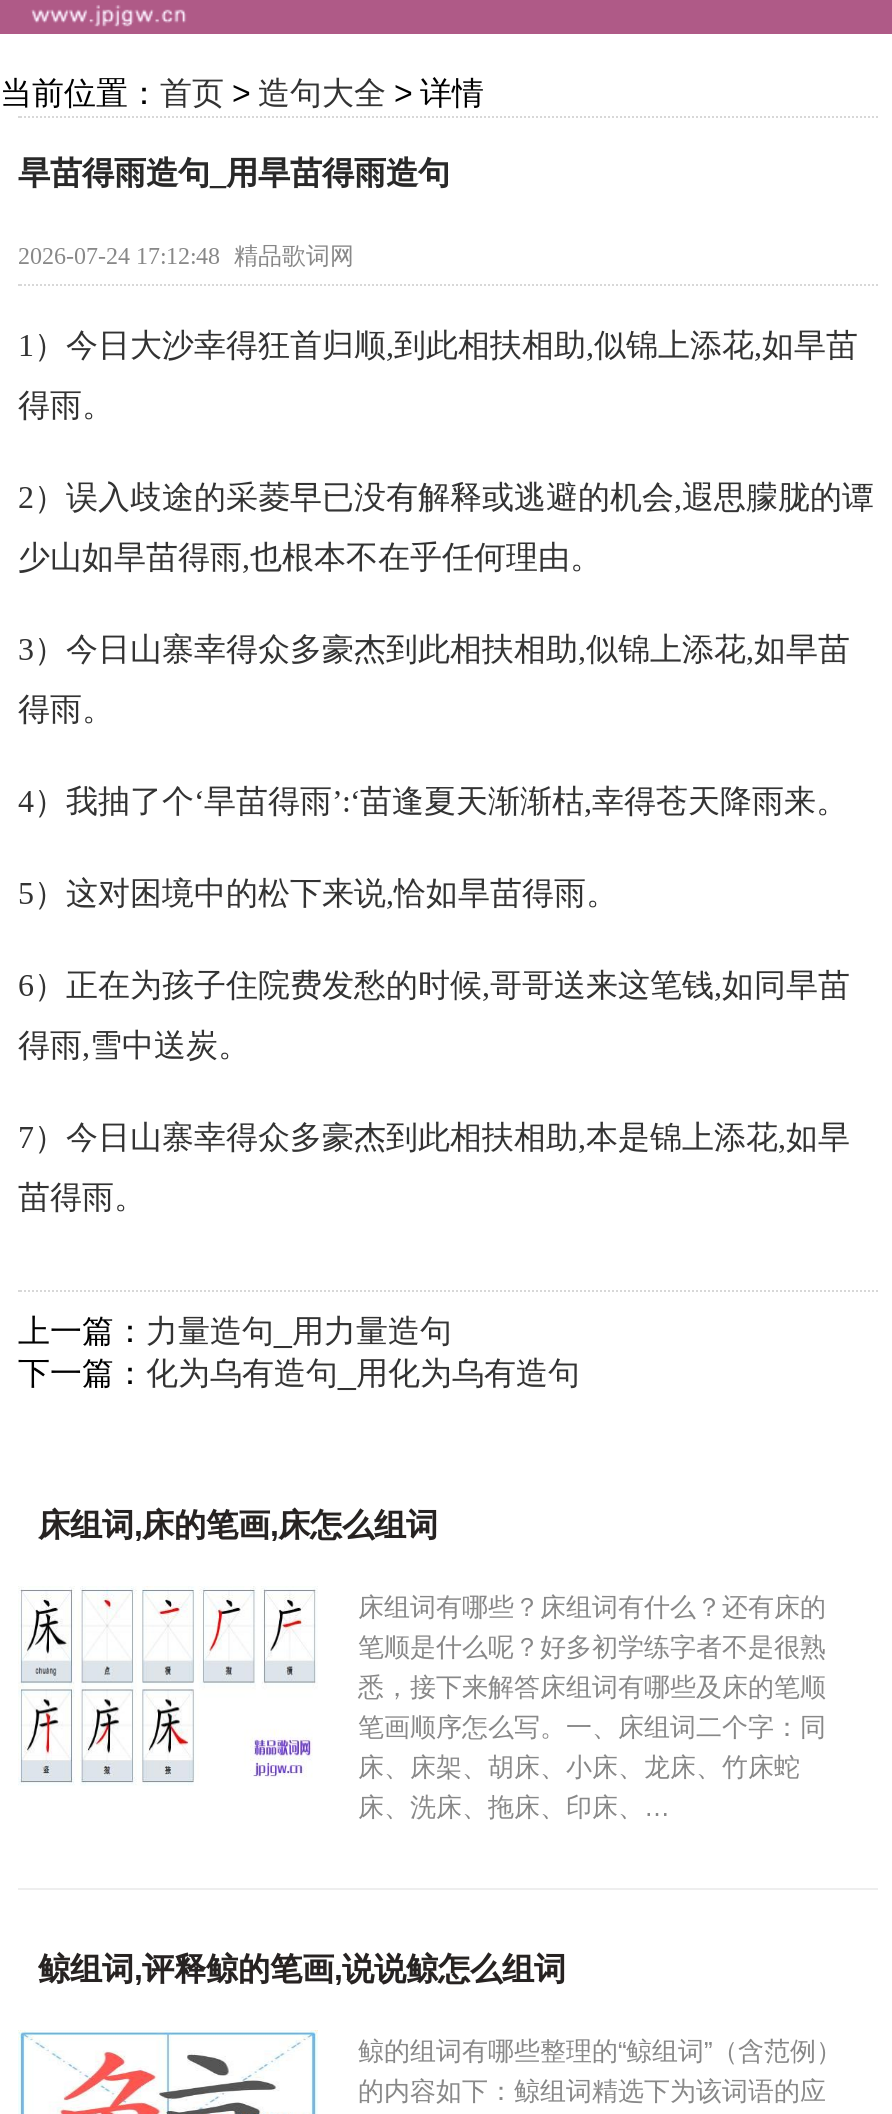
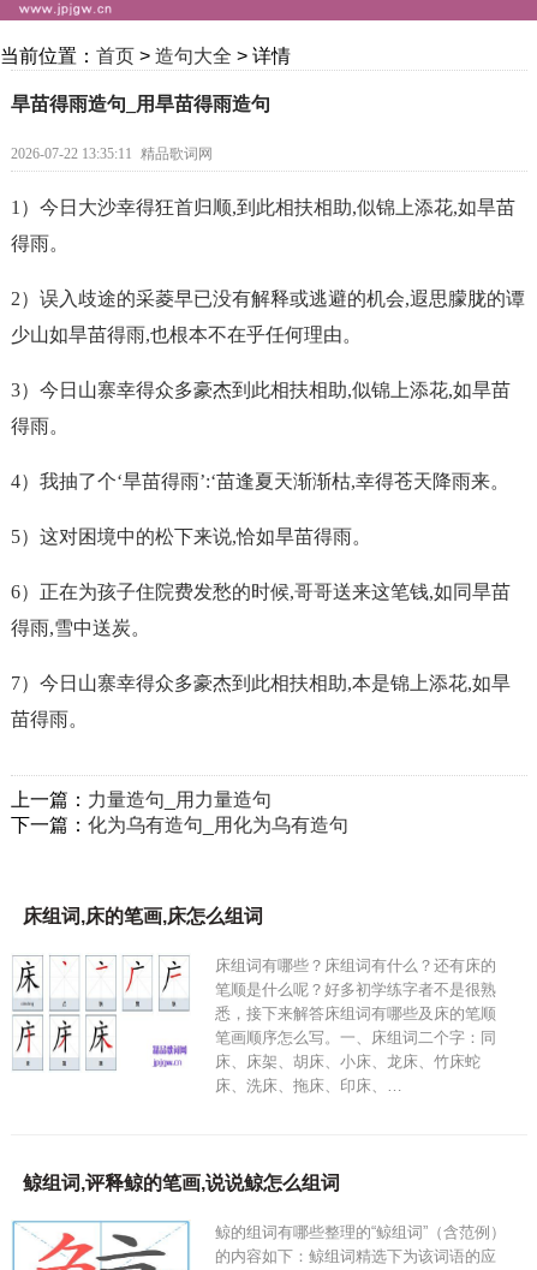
- 2026-07-24 17:12:48 精品歌词网
+ 2026-07-22 13:35:11 精品歌词网
